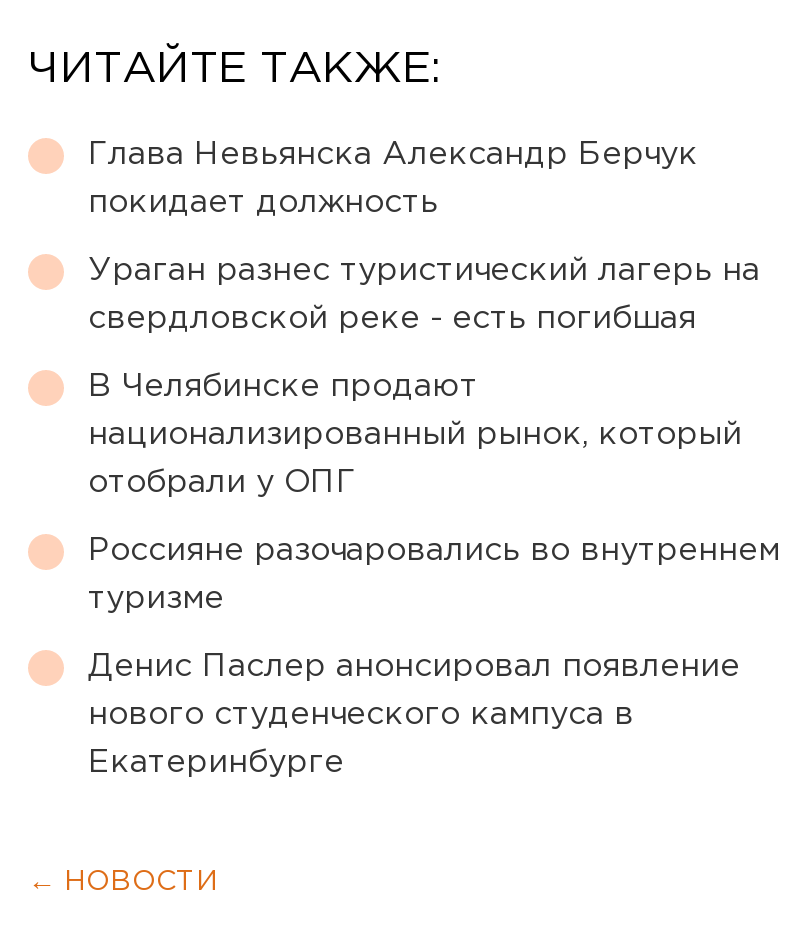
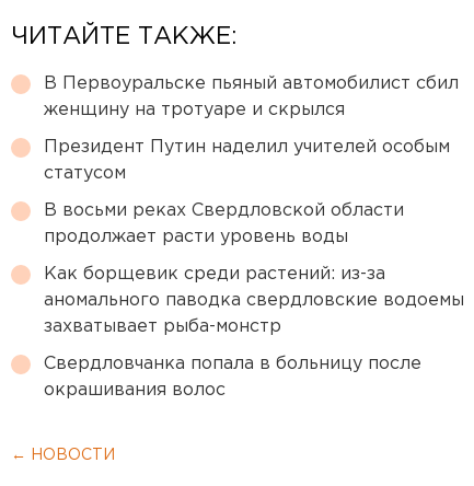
- Глава Невьянска Александр Берчук
- покидает должность
- Ураган разнес туристический лагерь на
- свердловской реке - есть погибшая
- В Челябинске продают
- национализированный рынок, который
- отобрали у ОПГ
- Россияне разочаровались во внутреннем
- туризме
- Денис Паслер анонсировал появление
- нового студенческого кампуса в
- Екатеринбурге
+ В Первоуральске пьяный автомобилист сбил
+ женщину на тротуаре и скрылся
+ Президент Путин наделил учителей особым
+ статусом
+ В восьми реках Свердловской области
+ продолжает расти уровень воды
+ Как борщевик среди растений: из-за
+ аномального паводка свердловские водоемы
+ захватывает рыба-монстр
+ Свердловчанка попала в больницу после
+ окрашивания волос
